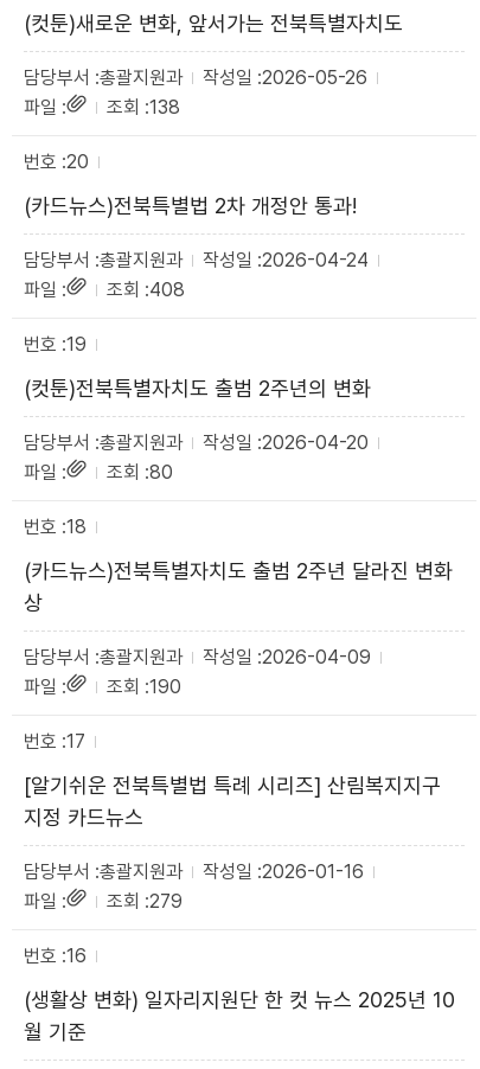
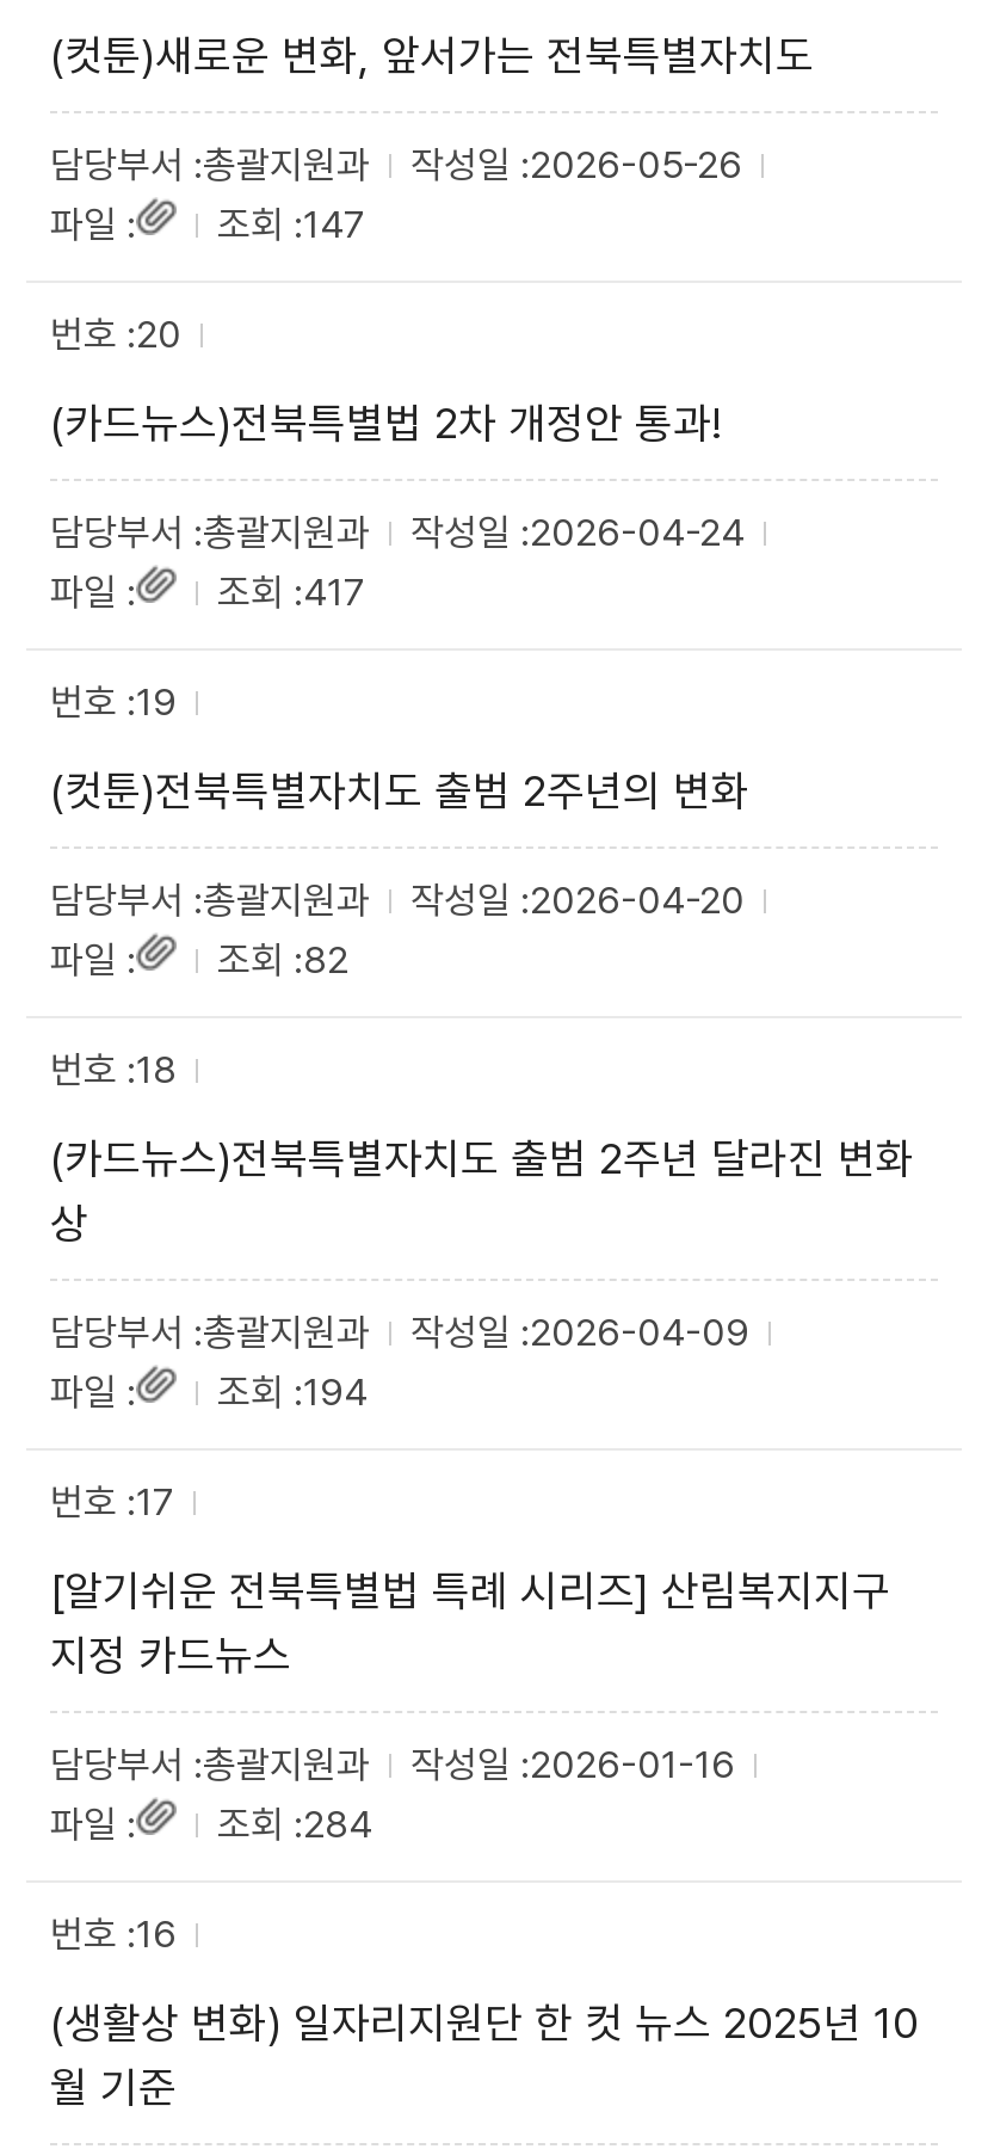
- 138
+ 147

- 408
+ 417

- 80
+ 82

- 190
+ 194

- 279
+ 284
